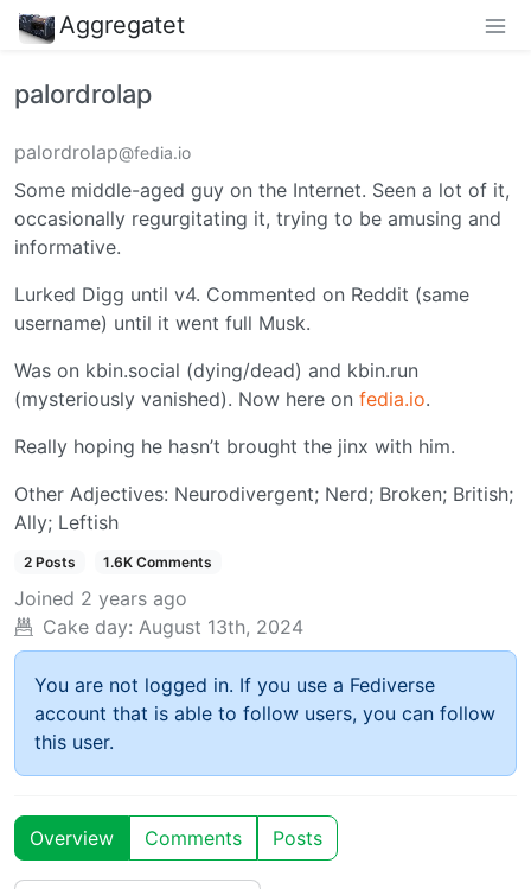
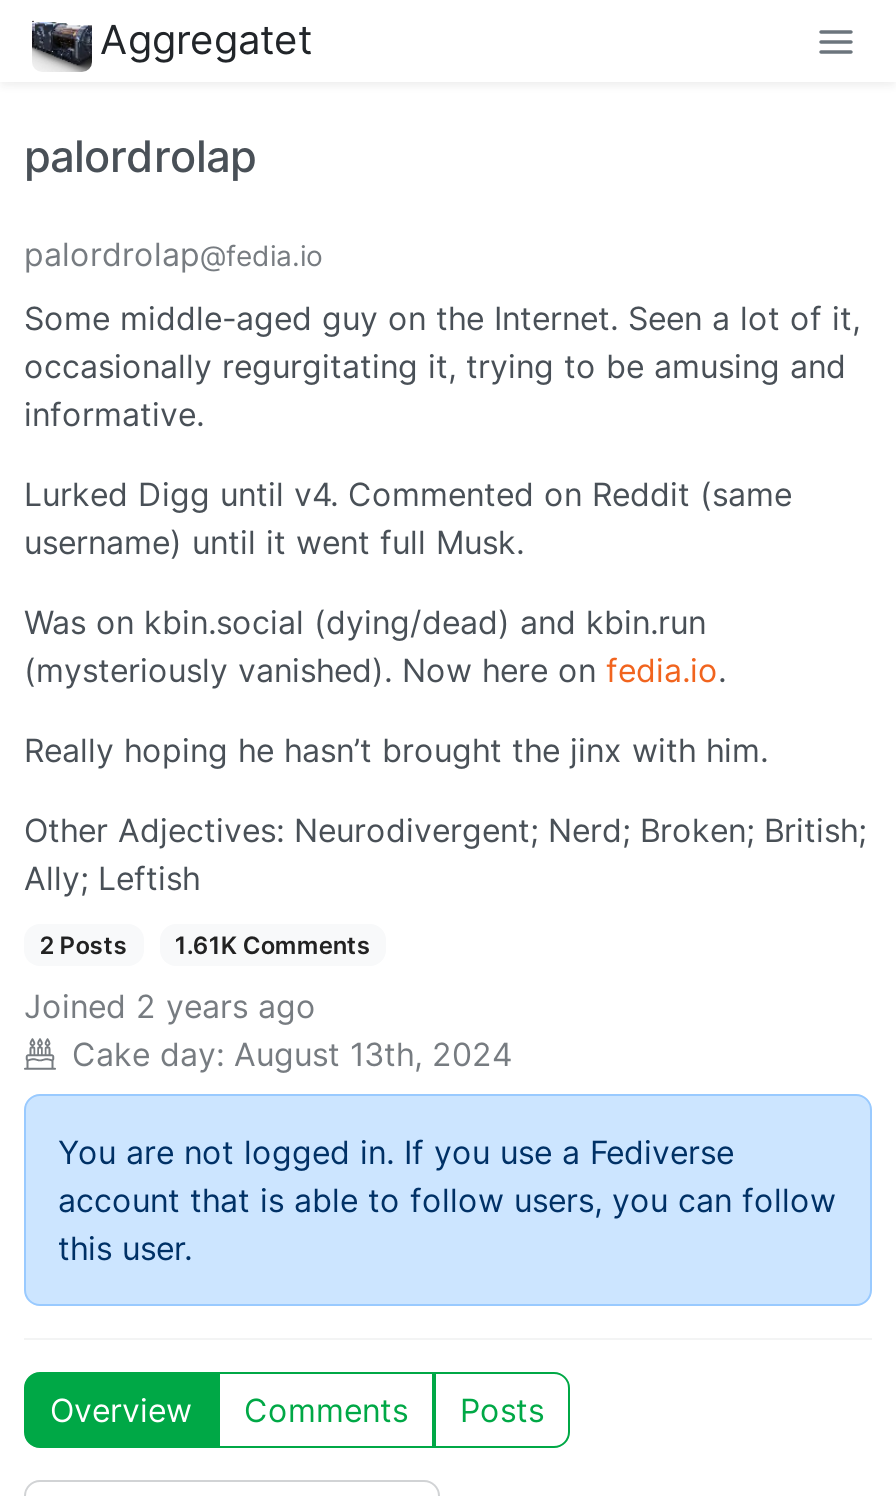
- 2 Posts 1.6K Comments
+ 2 Posts 1.61K Comments
